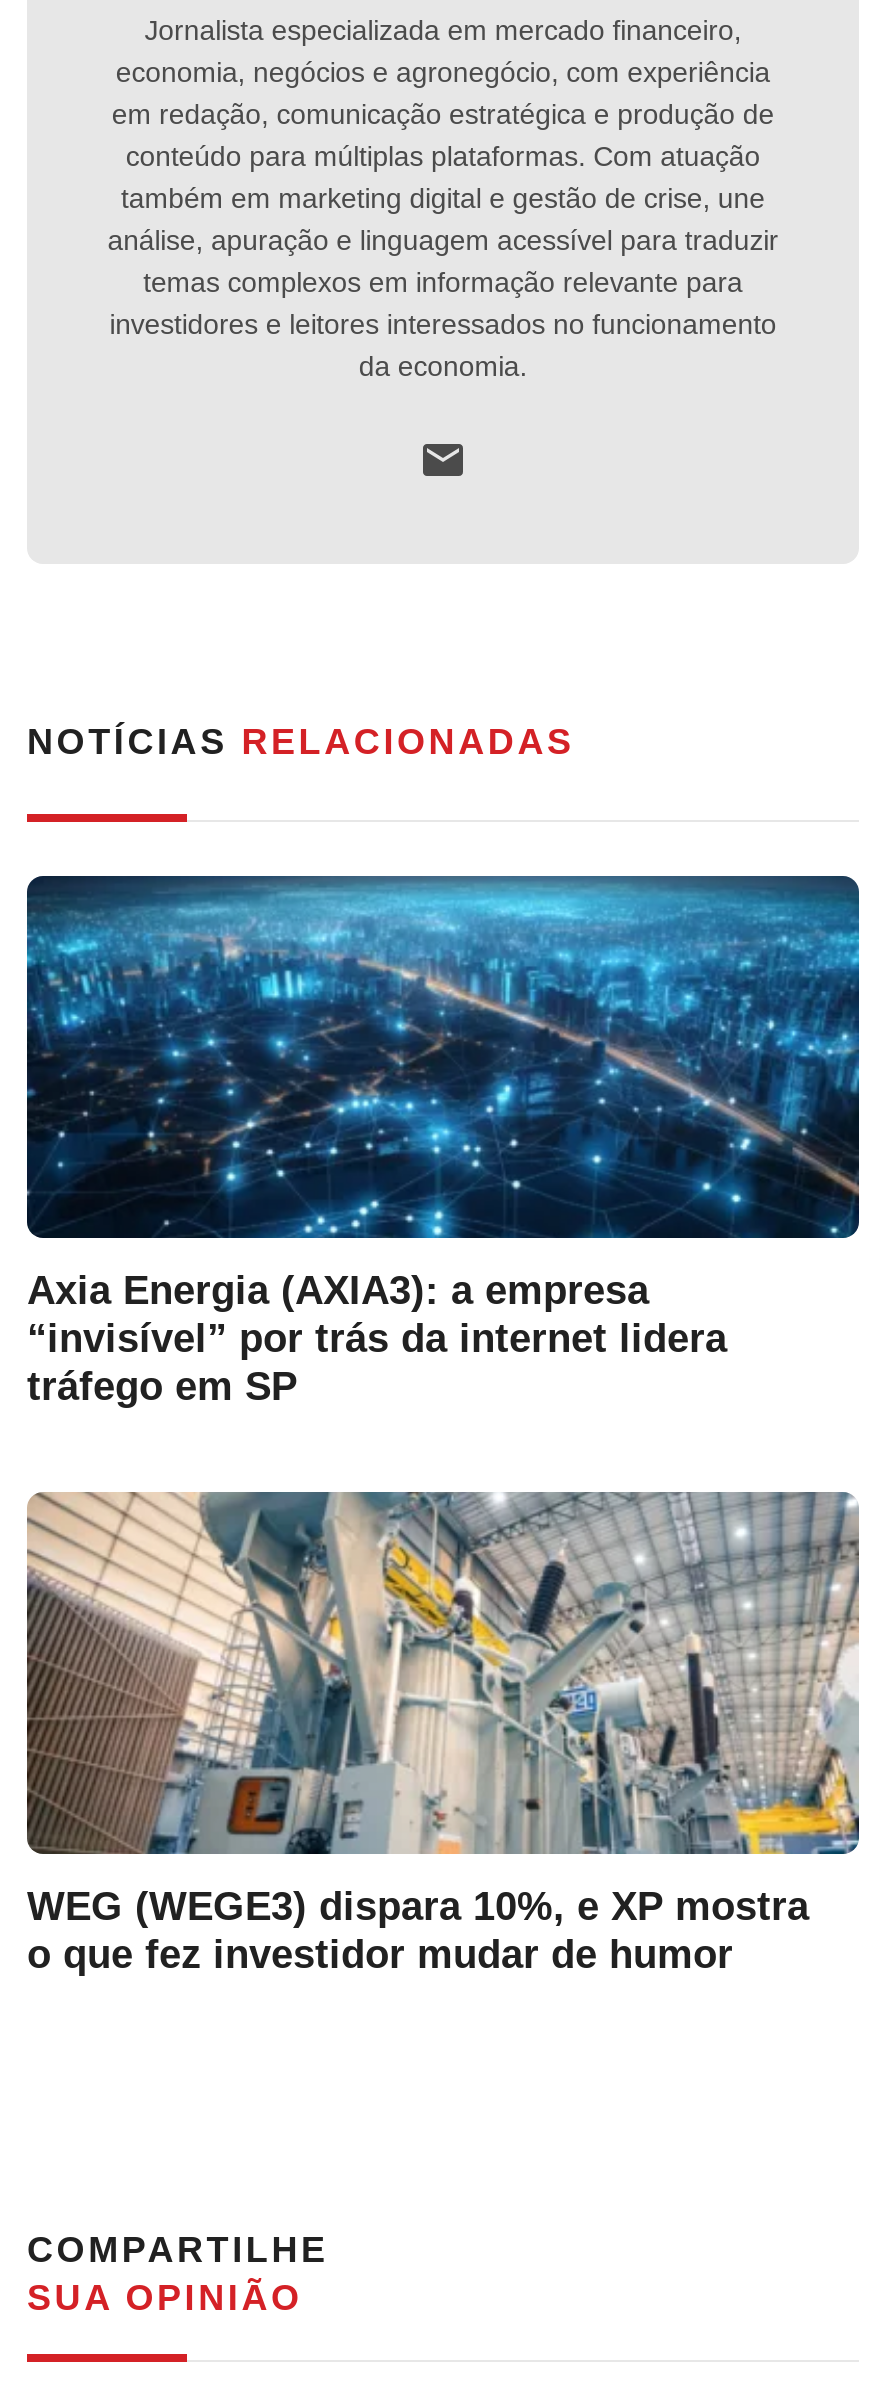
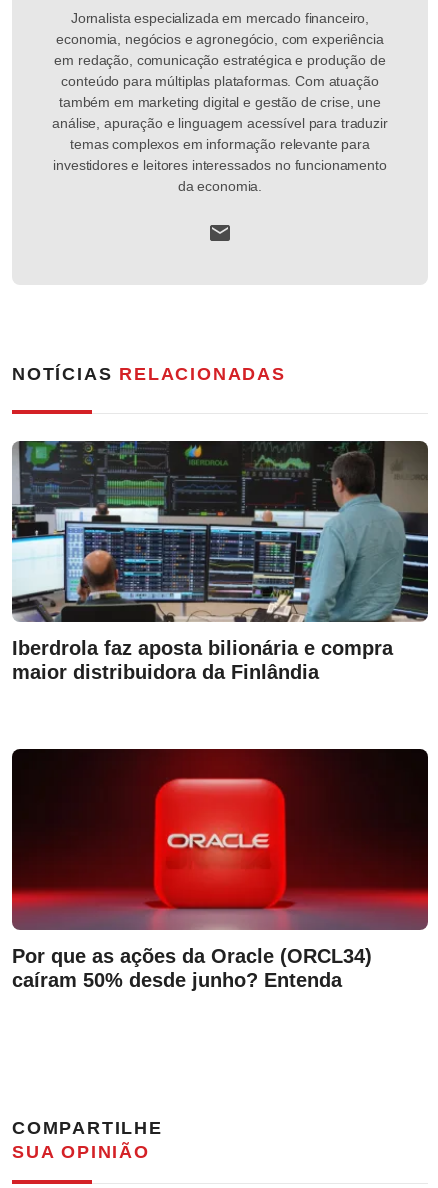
- [image]
- Axia Energia (AXIA3): a empresa
- “invisível” por trás da internet lidera
- tráfego em SP
+ [image]
+ Iberdrola faz aposta bilionária e compra
+ maior distribuidora da Finlândia

- [image]
- WEG (WEGE3) dispara 10%, e XP mostra
- o que fez investidor mudar de humor
+ [image]
+ Por que as ações da Oracle (ORCL34)
+ caíram 50% desde junho? Entenda
